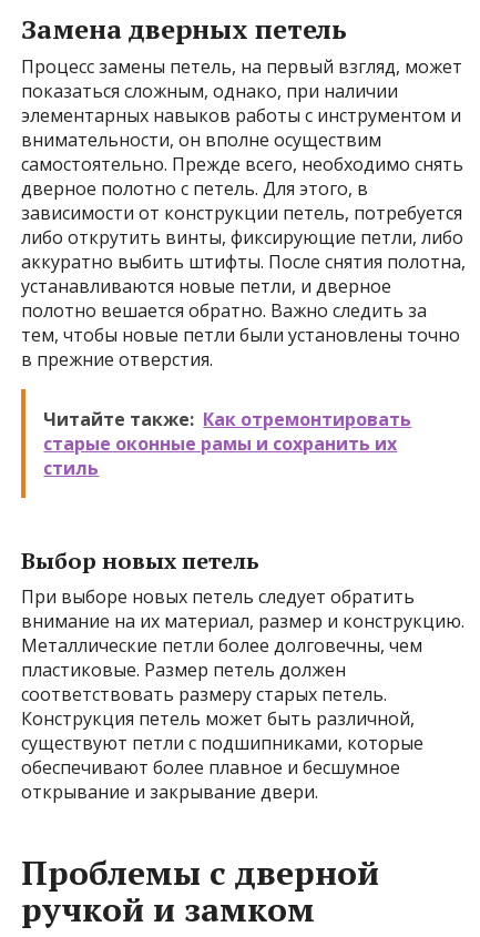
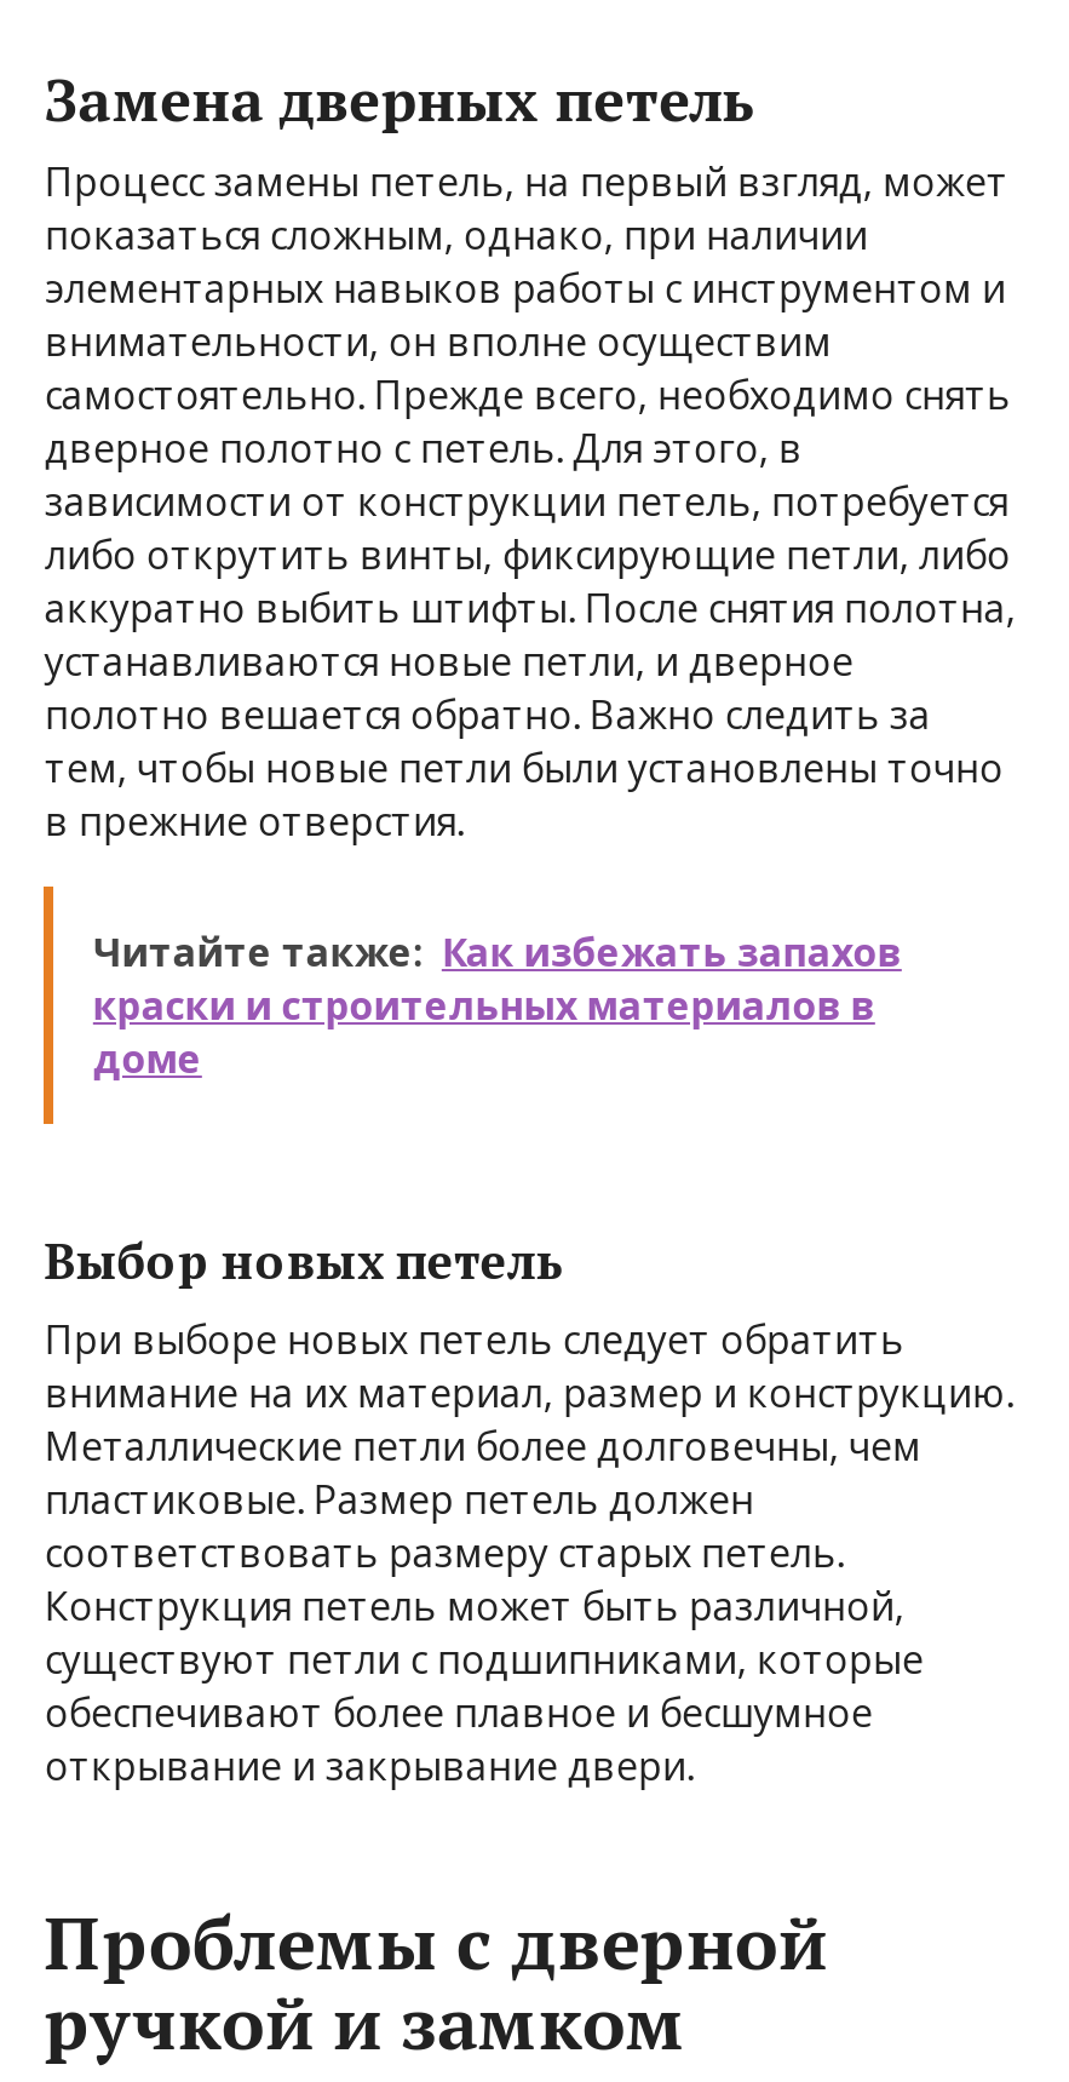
- Читайте также: Как отремонтировать
- старые оконные рамы и сохранить их
- стиль
+ Читайте также: Как избежать запахов
+ краски и строительных материалов в
+ доме
